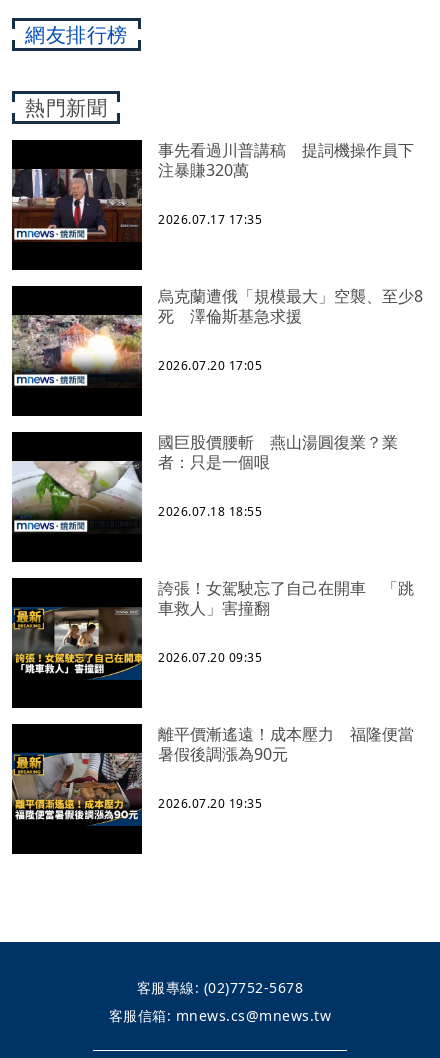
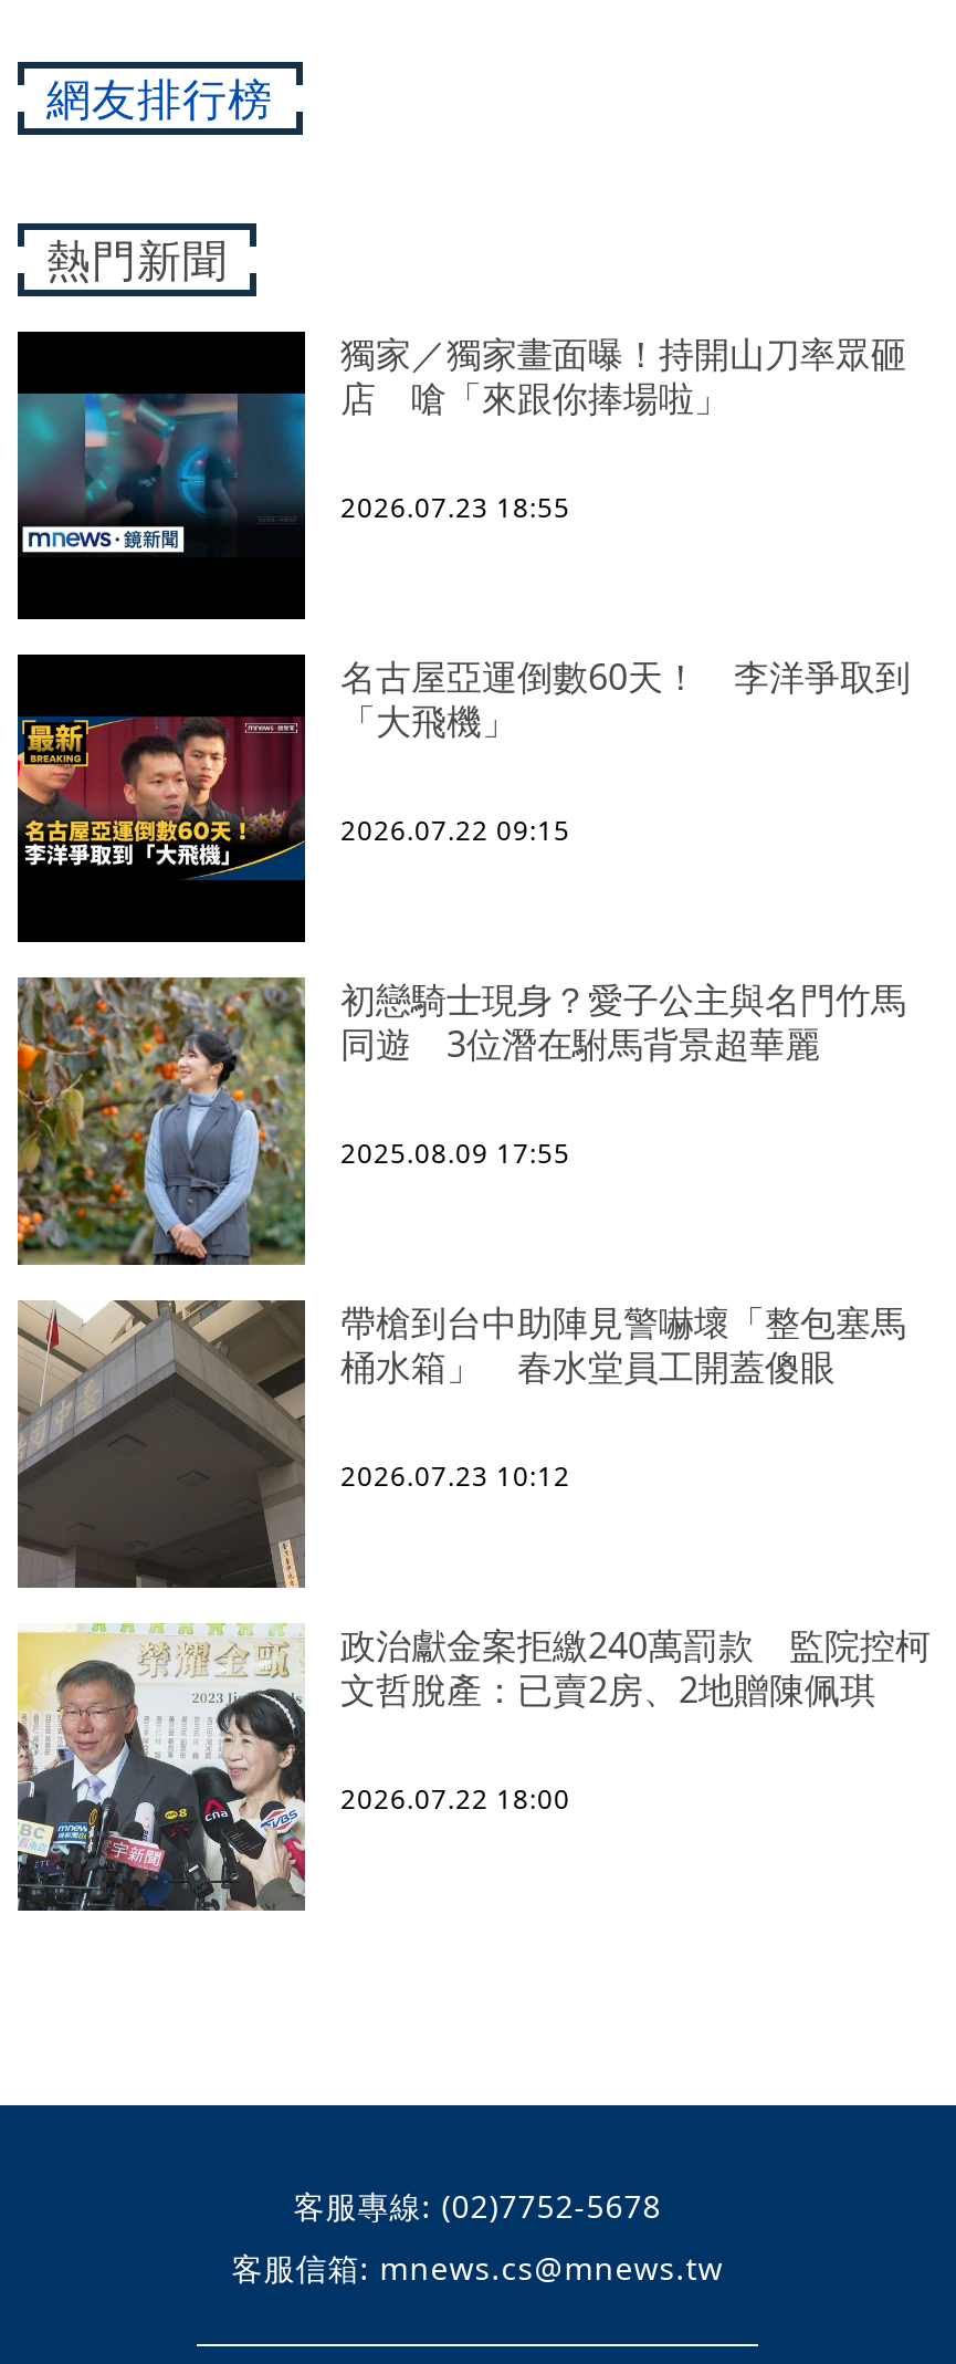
- [image]
- 事先看過川普講稿 提詞機操作員下
- 注暴賺320萬
+ [image]
+ 獨家／獨家畫面曝！持開山刀率眾砸
+ 店 嗆「來跟你捧場啦」

- 2026.07.17 17:35
+ 2026.07.23 18:55

- [image]
- 烏克蘭遭俄「規模最大」空襲、至少8
- 死 澤倫斯基急求援
+ [image]
+ 名古屋亞運倒數60天！ 李洋爭取到
+ 「大飛機」

- 2026.07.20 17:05
+ 2026.07.22 09:15

- [image]
- 國巨股價腰斬 燕山湯圓復業？業
- 者：只是一個哏
+ [image]
+ 初戀騎士現身？愛子公主與名門竹馬
+ 同遊 3位潛在駙馬背景超華麗

- 2026.07.18 18:55
+ 2025.08.09 17:55

- [image]
- 誇張！女駕駛忘了自己在開車 「跳
- 車救人」害撞翻
+ [image]
+ 帶槍到台中助陣見警嚇壞「整包塞馬
+ 桶水箱」 春水堂員工開蓋傻眼

- 2026.07.20 09:35
+ 2026.07.23 10:12

- [image]
- 離平價漸遙遠！成本壓力 福隆便當
- 暑假後調漲為90元
+ [image]
+ 政治獻金案拒繳240萬罰款 監院控柯
+ 文哲脫產：已賣2房、2地贈陳佩琪

- 2026.07.20 19:35
+ 2026.07.22 18:00
